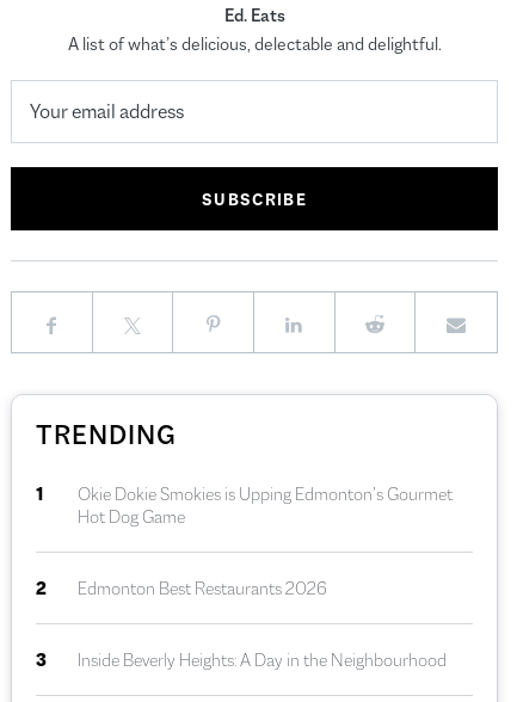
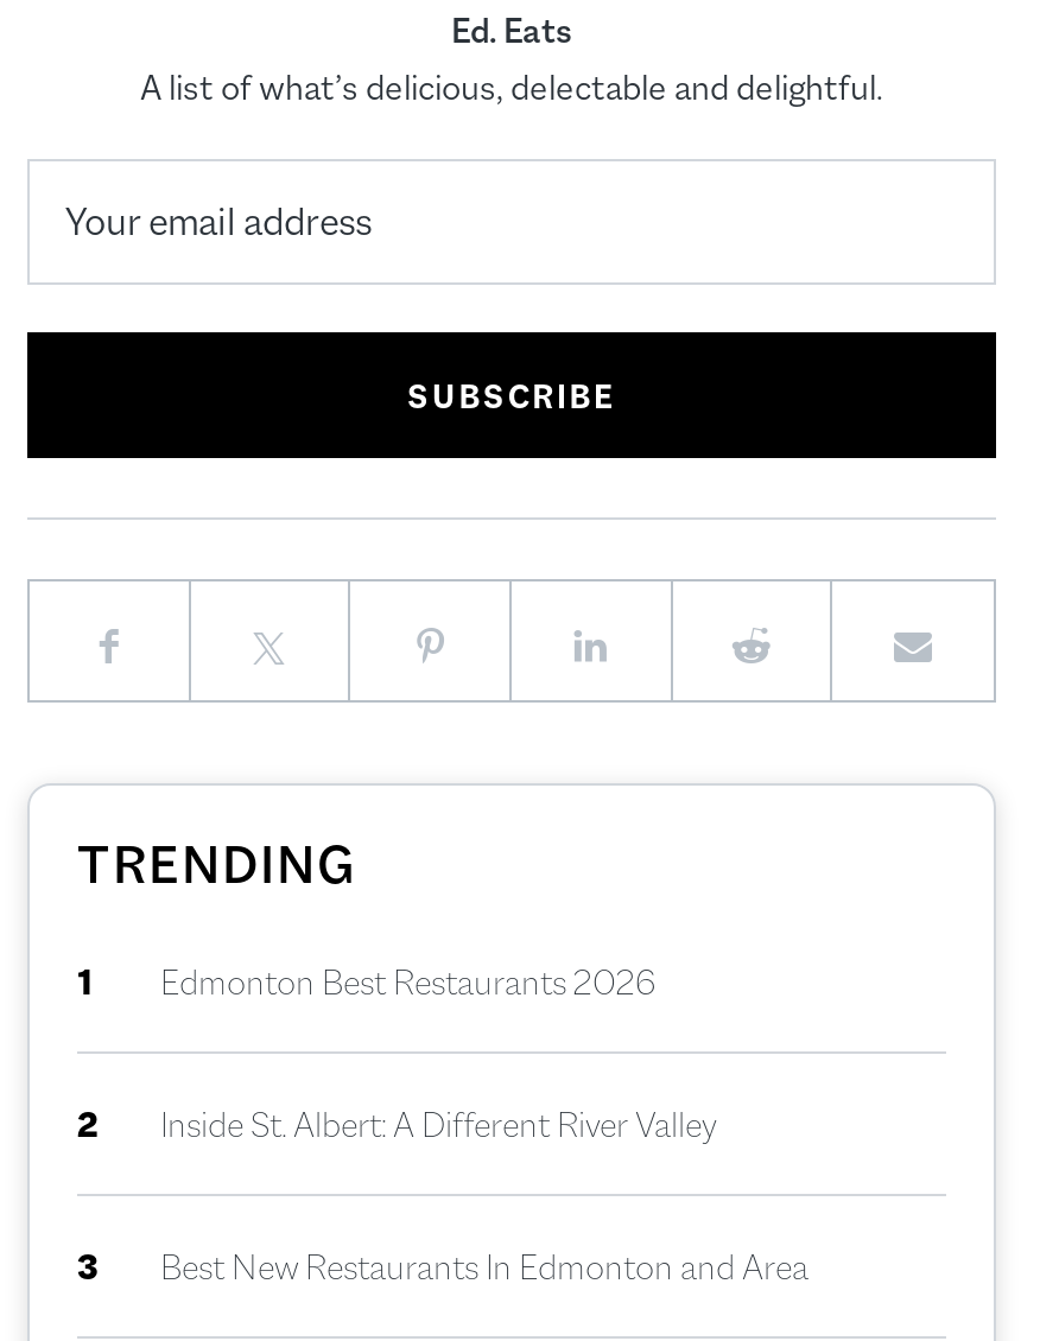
- Okie Dokie Smokies is Upping Edmonton’s Gourmet
- Hot Dog Game

moved up: Edmonton Best Restaurants 2026

+ Inside St. Albert: A Different River Valley

- Inside Beverly Heights: A Day in the Neighbourhood
+ Best New Restaurants In Edmonton and Area
